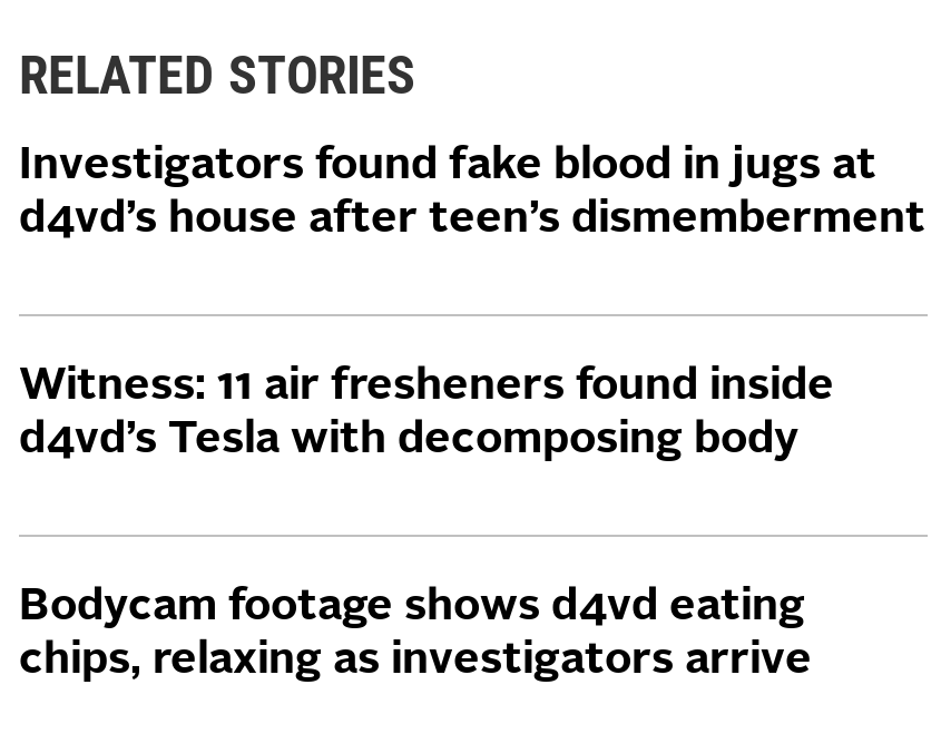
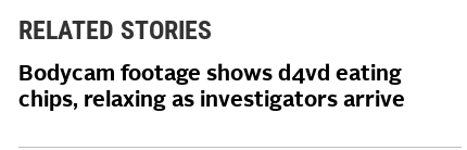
- Investigators found fake blood in jugs at
- d4vd’s house after teen’s dismemberment

- Witness: 11 air fresheners found inside
- d4vd’s Tesla with decomposing body
